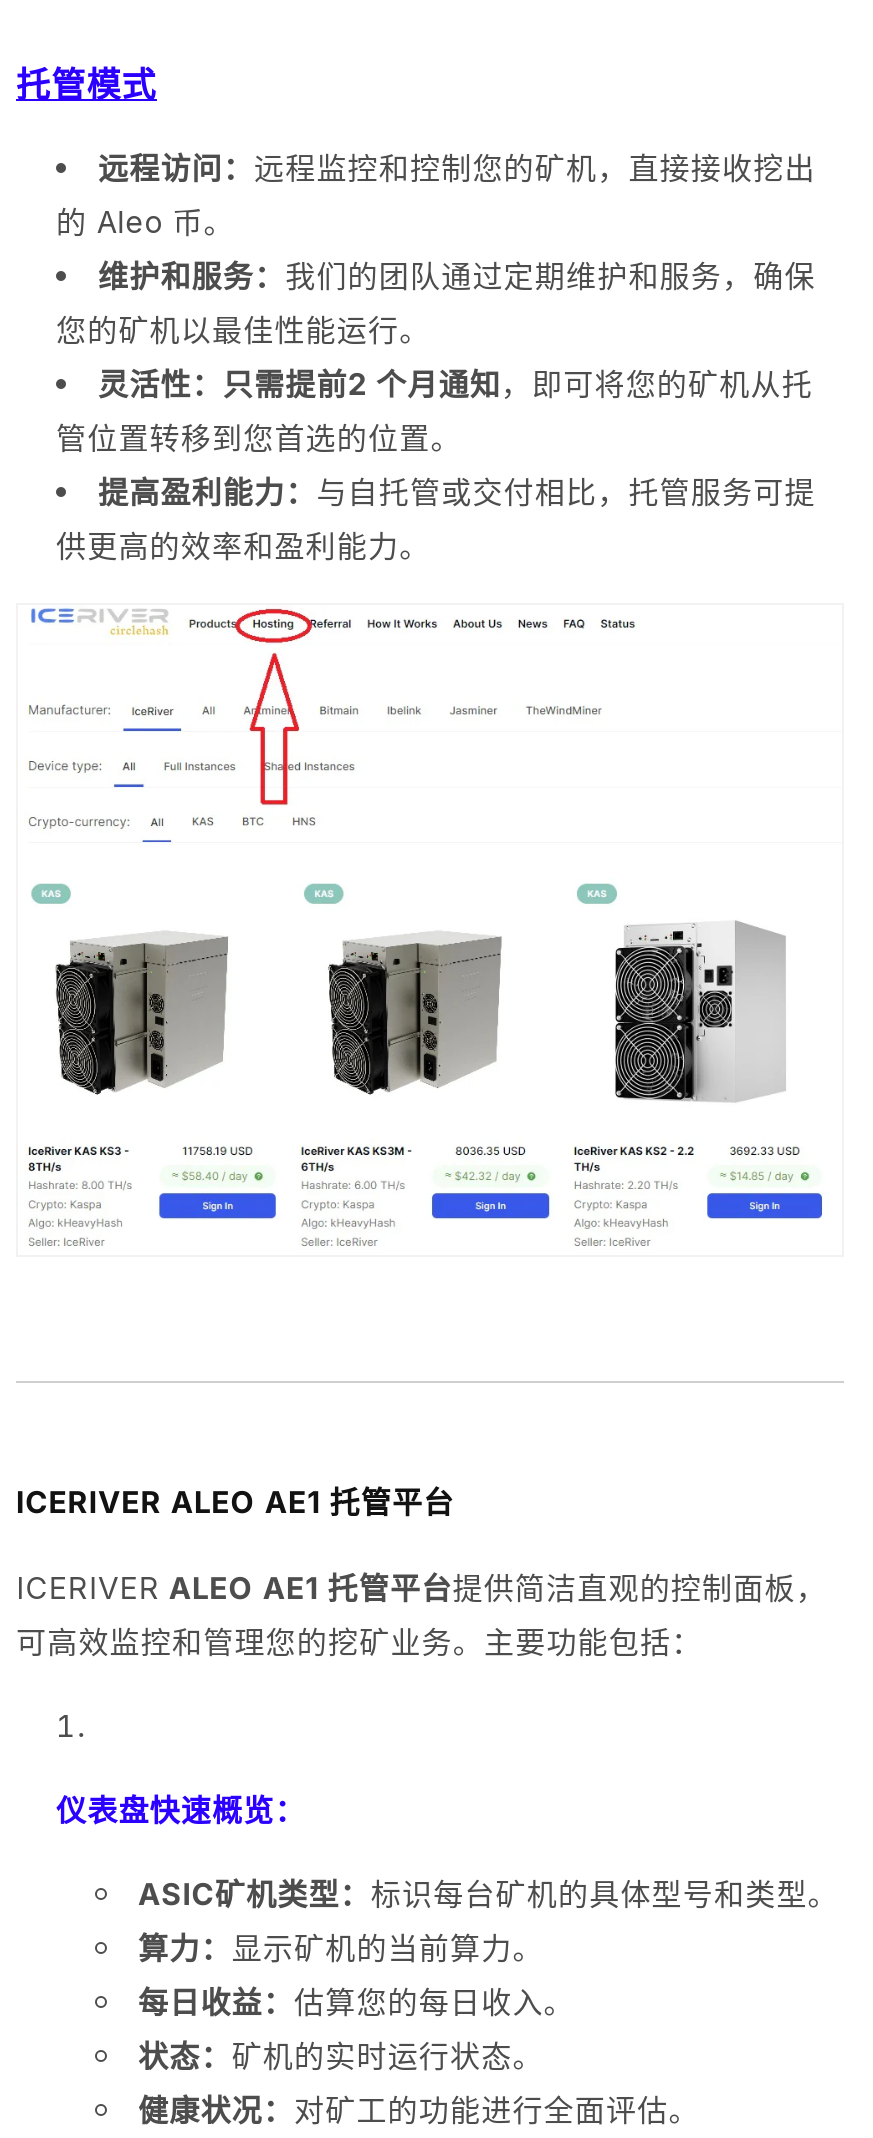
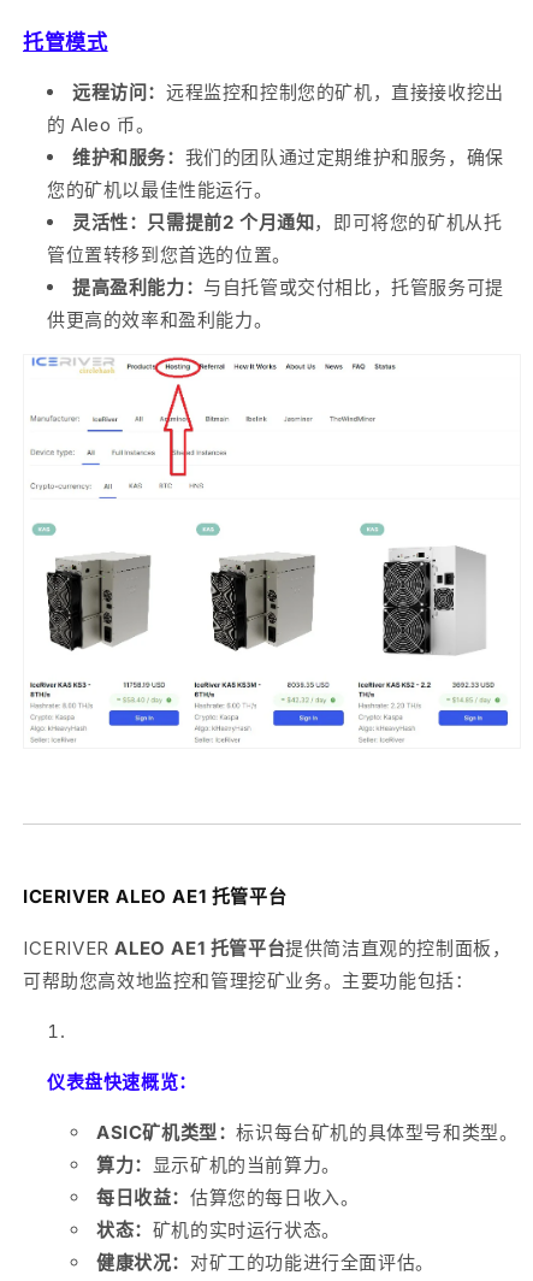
- 可高效监控和管理您的挖矿业务。主要功能包括：
+ 可帮助您高效地监控和管理挖矿业务。主要功能包括：
